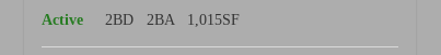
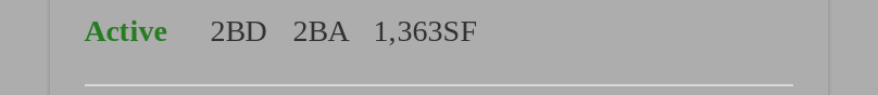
- Active 2BD 2BA 1,015SF
+ Active 2BD 2BA 1,363SF
